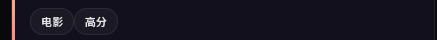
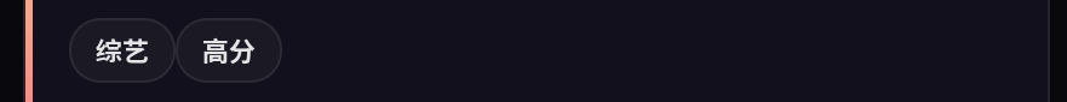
- 电影
+ 综艺
